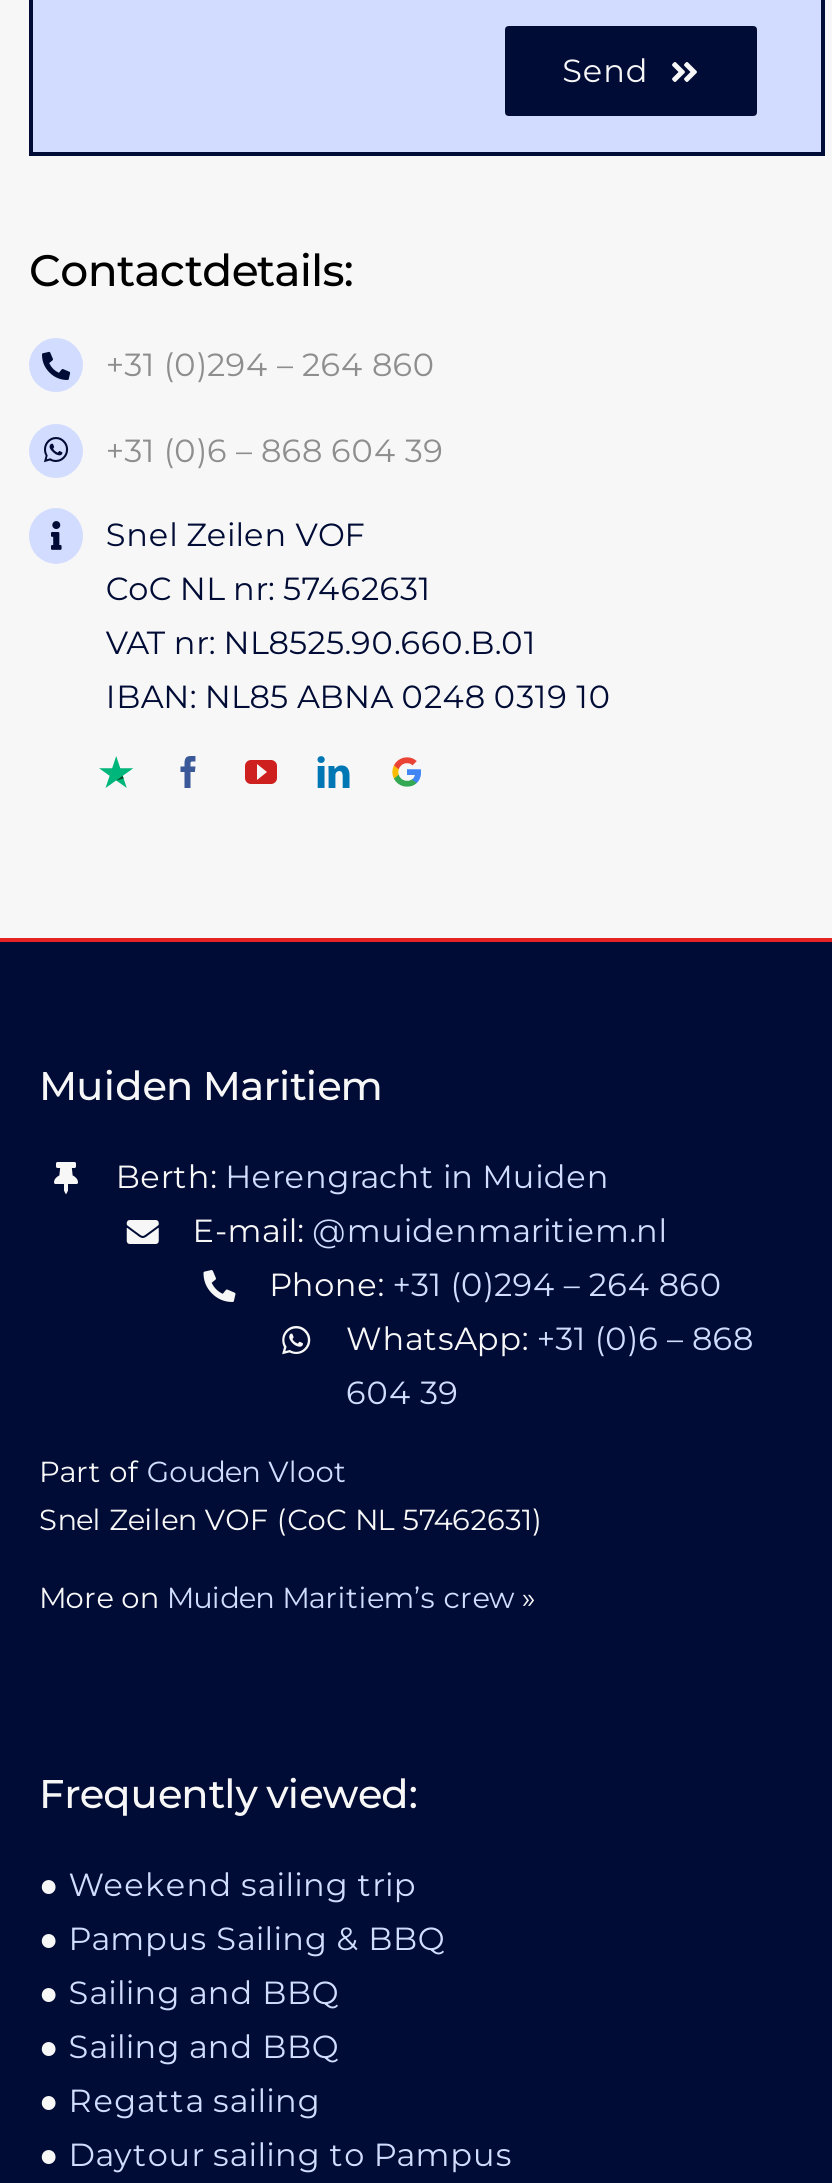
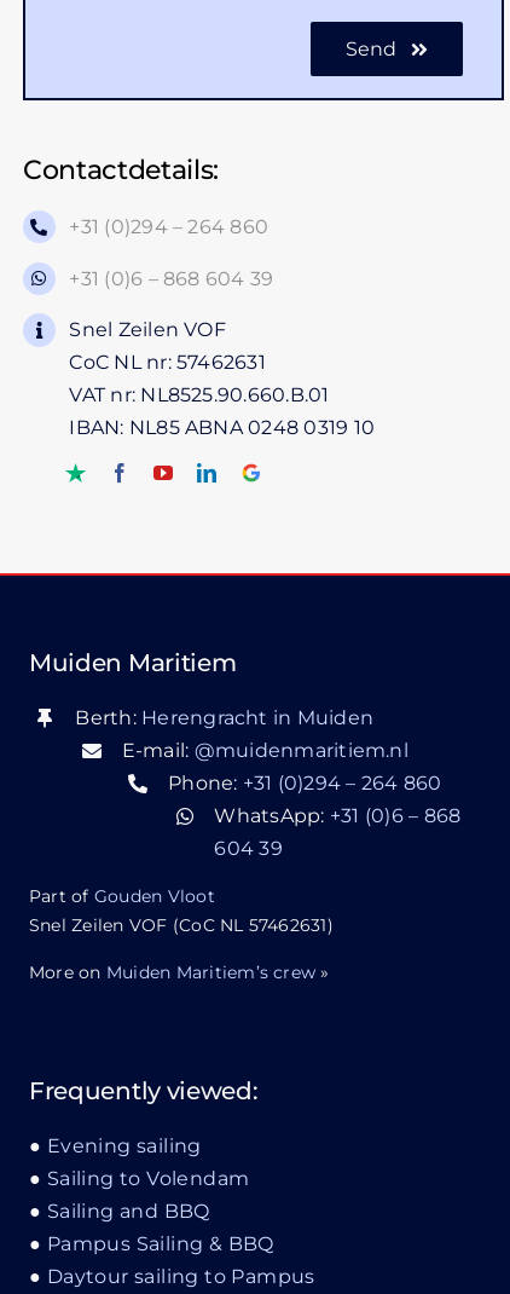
- Weekend sailing trip
+ Evening sailing
+ Sailing to Volendam

moved down: Pampus Sailing & BBQ

- Sailing and BBQ
- Regatta sailing
